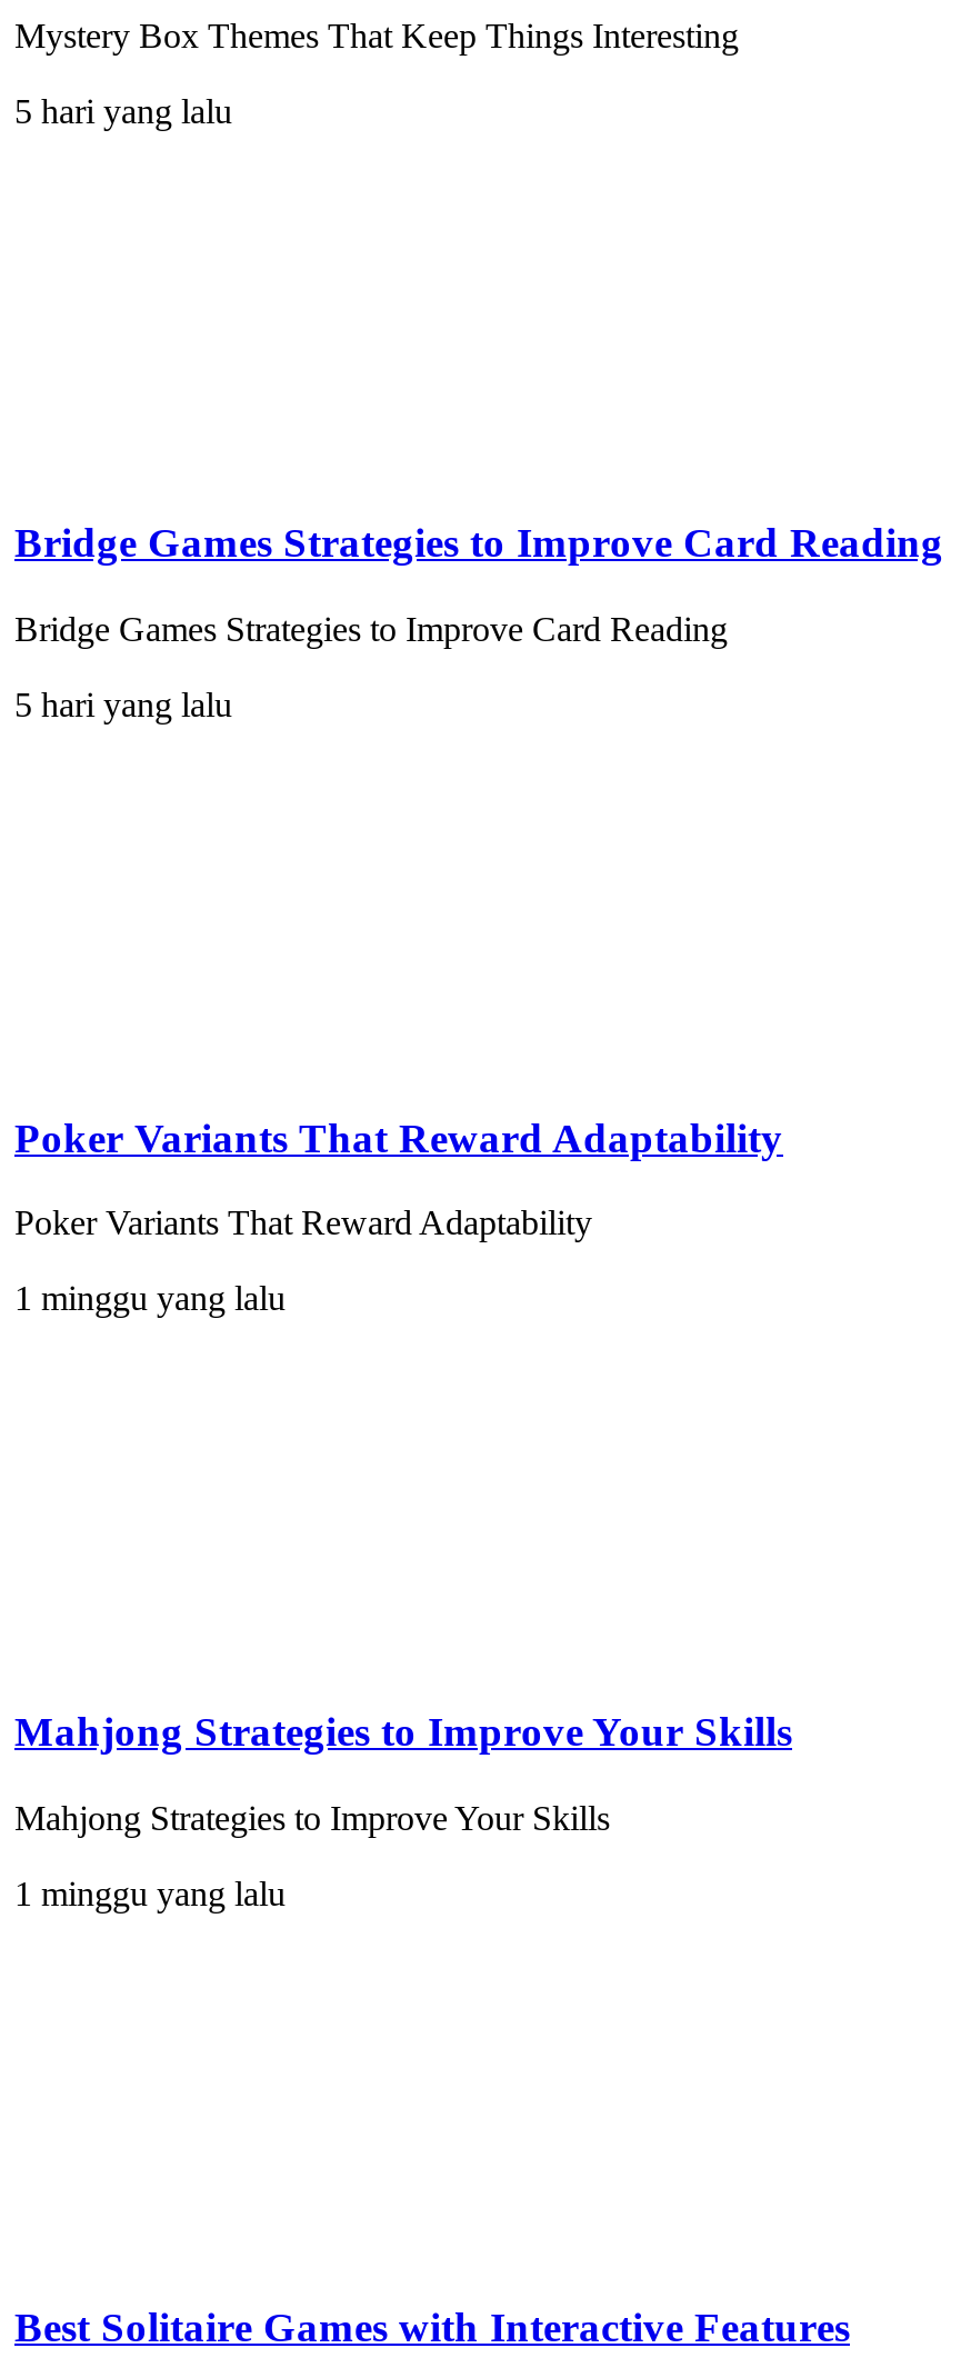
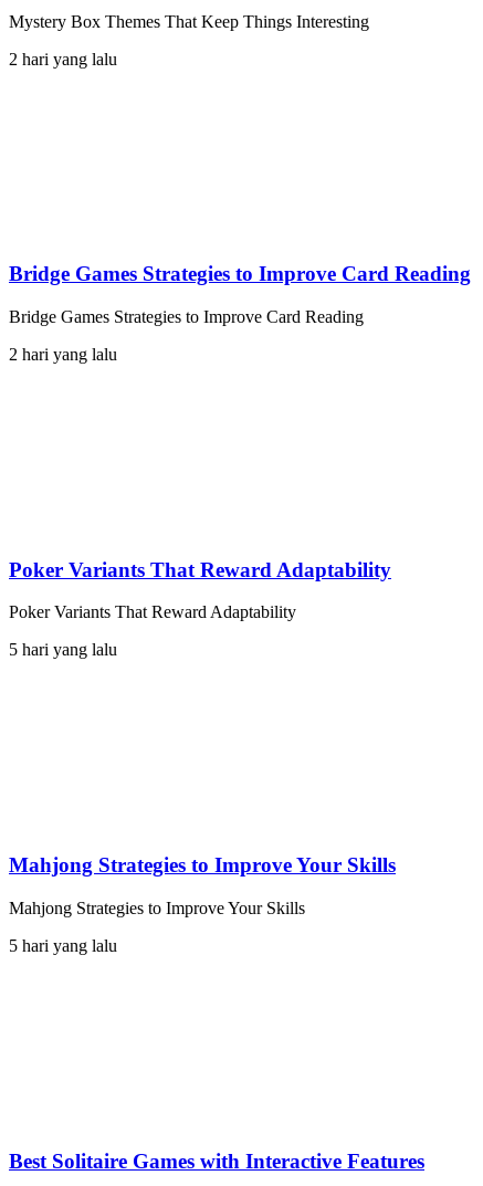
- 5 hari yang lalu
+ 2 hari yang lalu

- 5 hari yang lalu
+ 2 hari yang lalu

- 1 minggu yang lalu
+ 5 hari yang lalu

- 1 minggu yang lalu
+ 5 hari yang lalu
